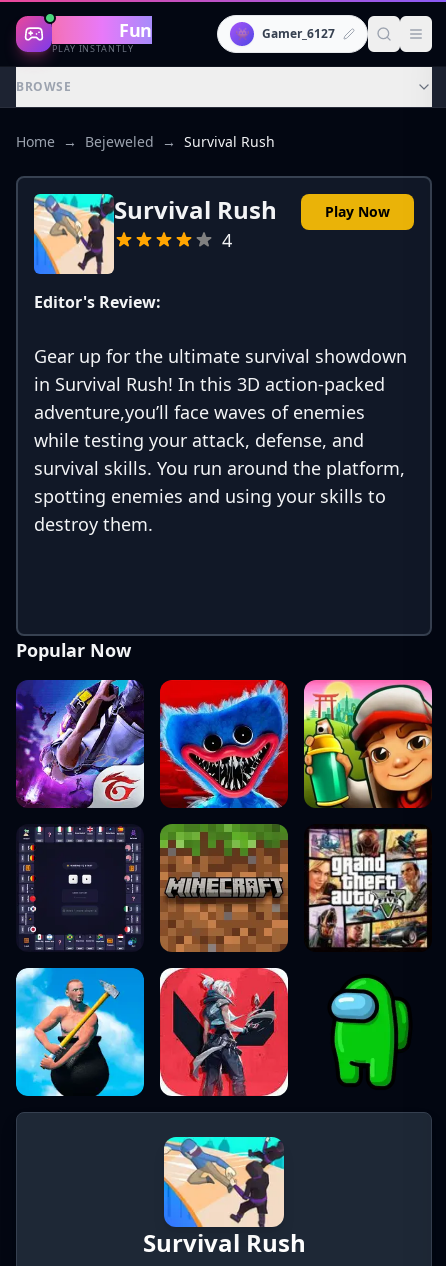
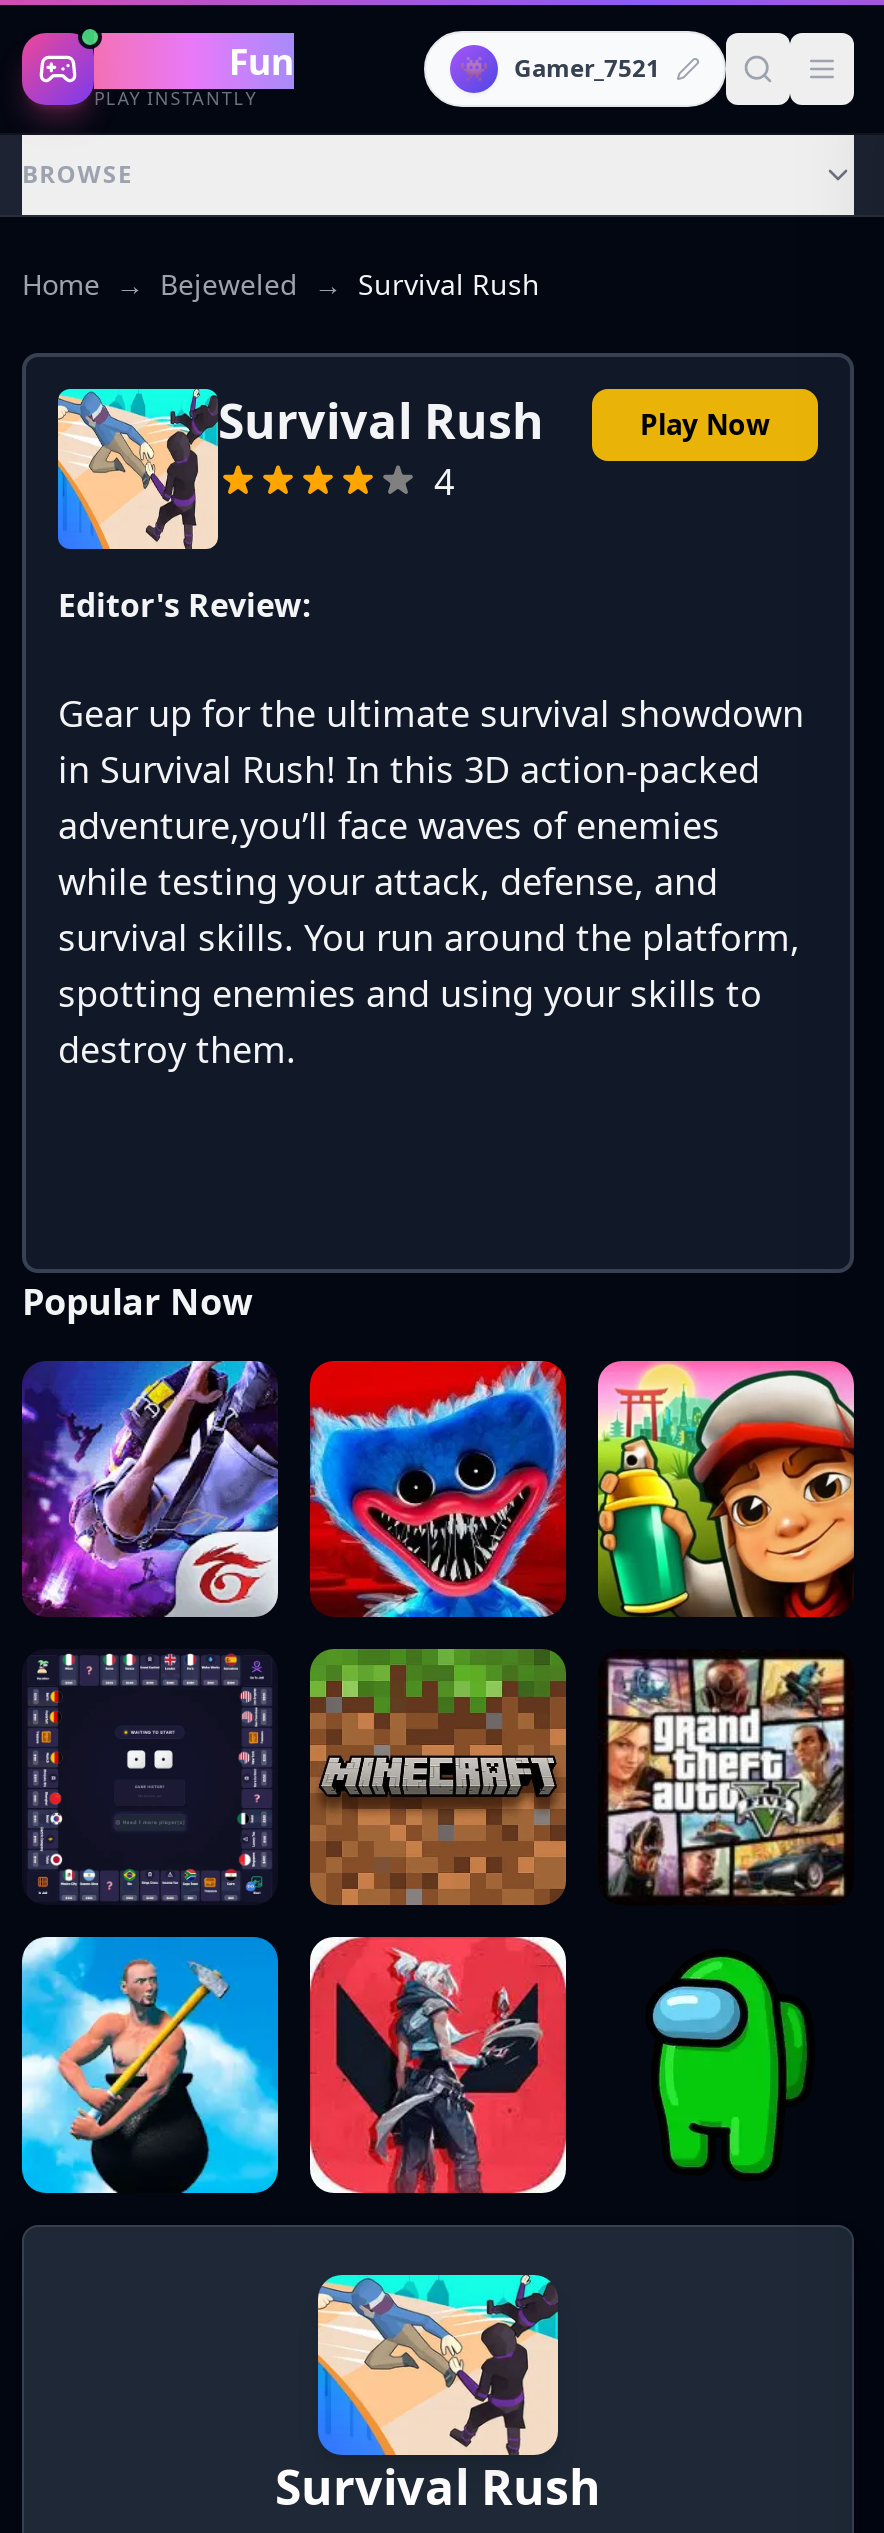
- Gamer_6127
+ Gamer_7521
